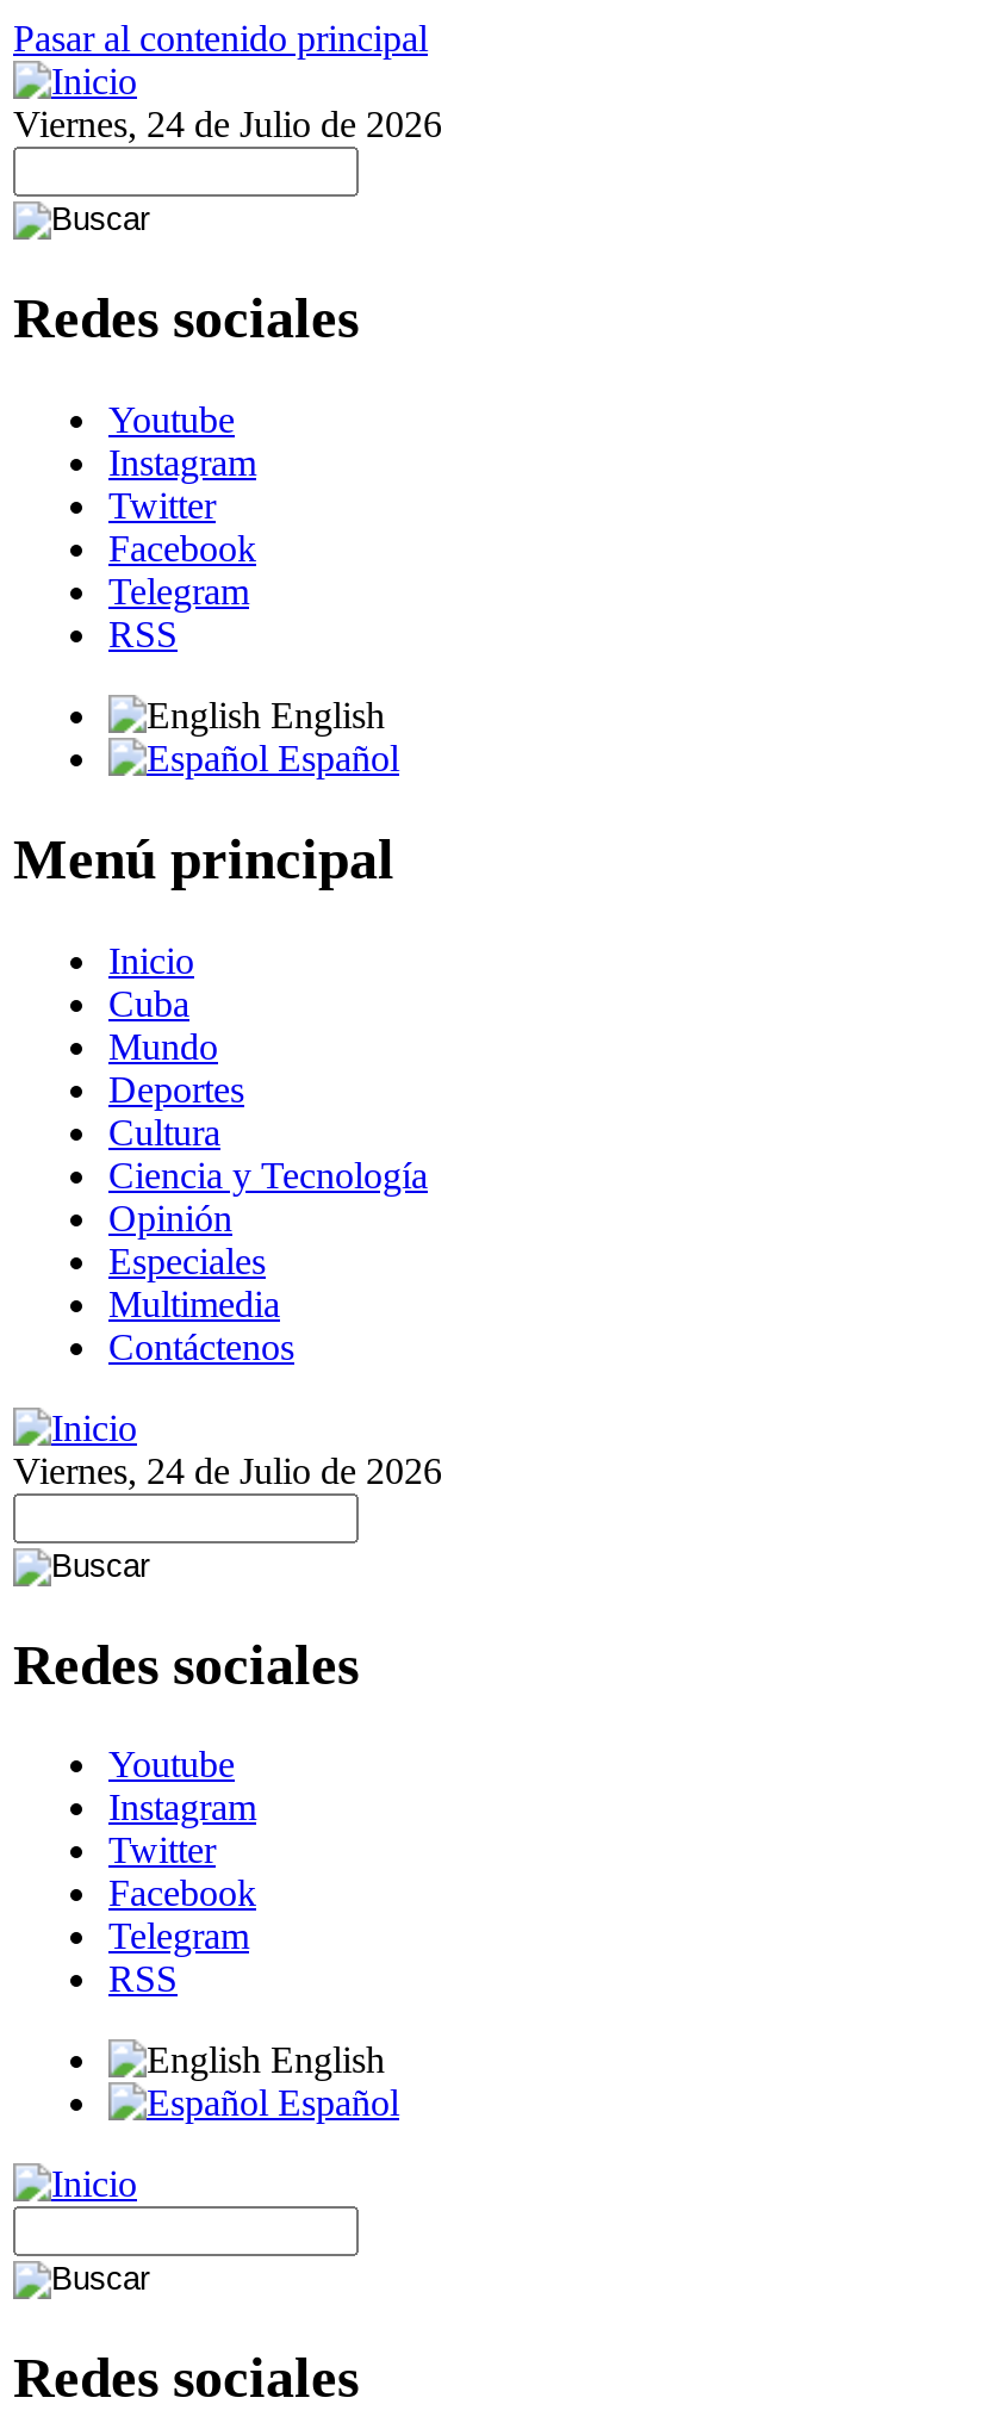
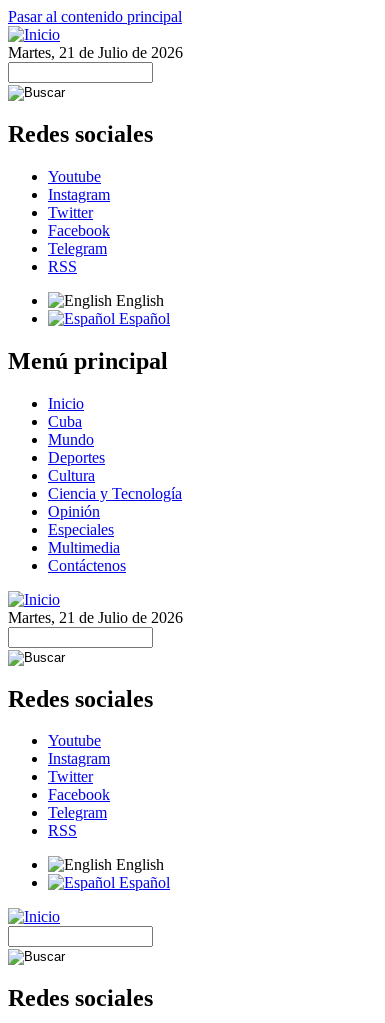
- Viernes, 24 de Julio de 2026
+ Martes, 21 de Julio de 2026

- Viernes, 24 de Julio de 2026
+ Martes, 21 de Julio de 2026
